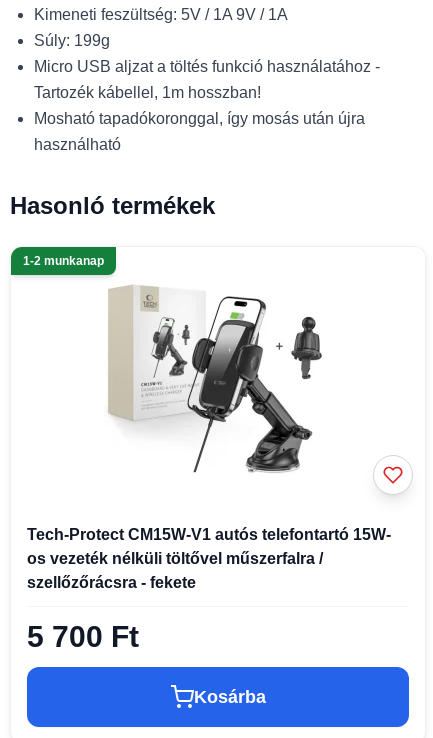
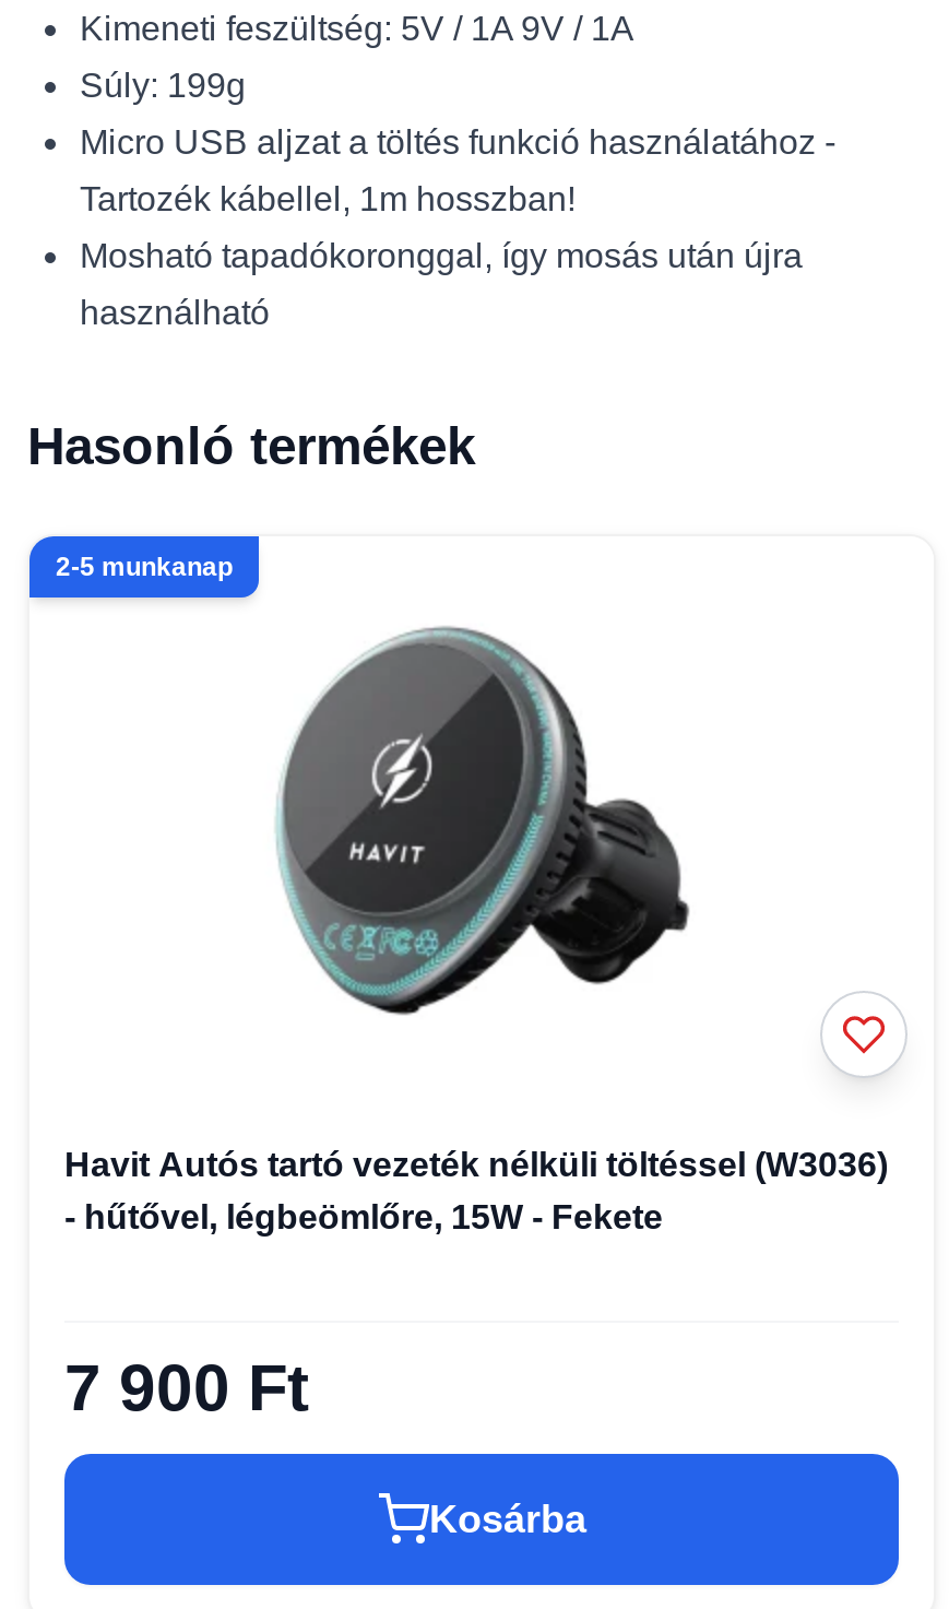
- 1-2 munkanap
+ 2-5 munkanap

- [image]
+ [image]

- Tech-Protect CM15W-V1 autós telefontartó 15W-
- os vezeték nélküli töltővel műszerfalra /
- szellőzőrácsra - fekete
+ Havit Autós tartó vezeték nélküli töltéssel (W3036)
+ - hűtővel, légbeömlőre, 15W - Fekete

- 5 700 Ft
+ 7 900 Ft
